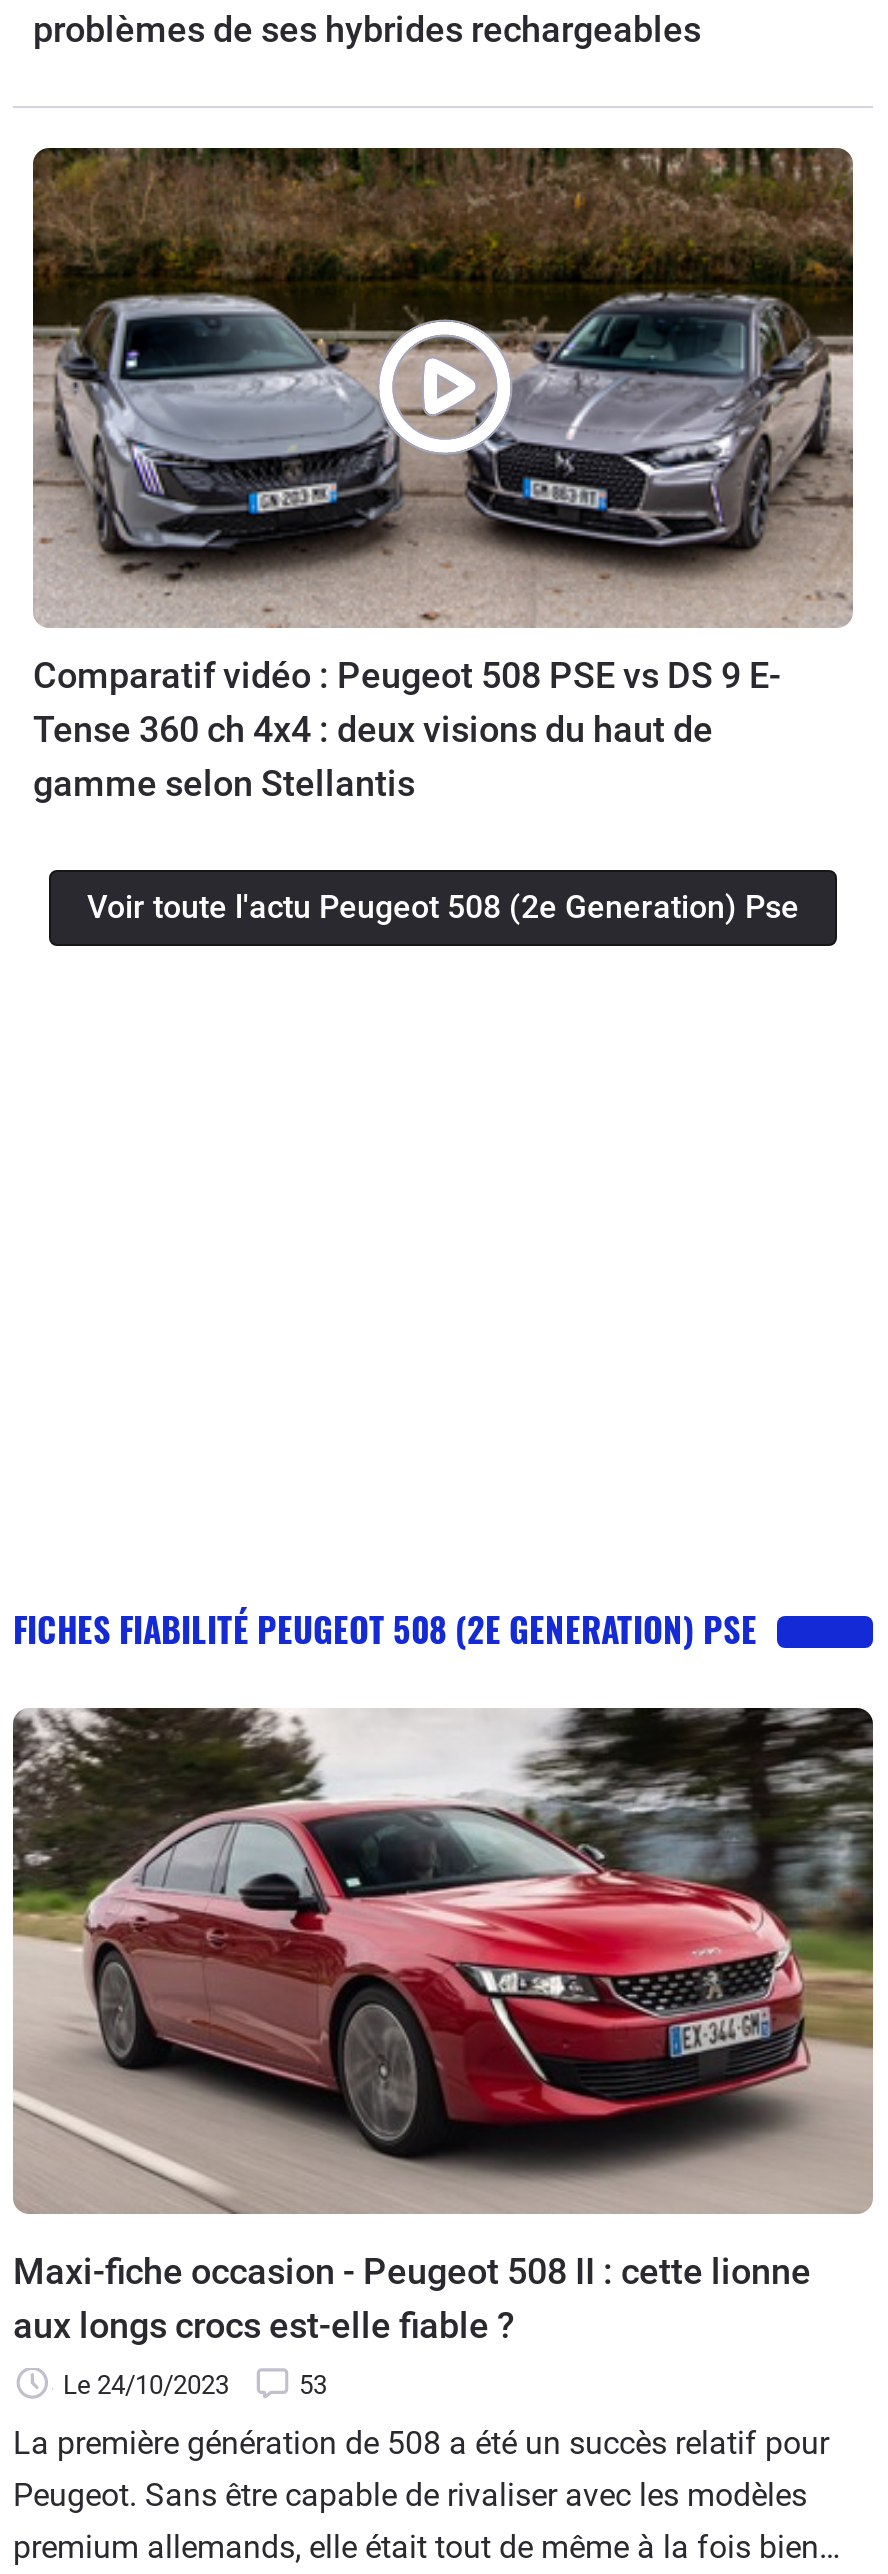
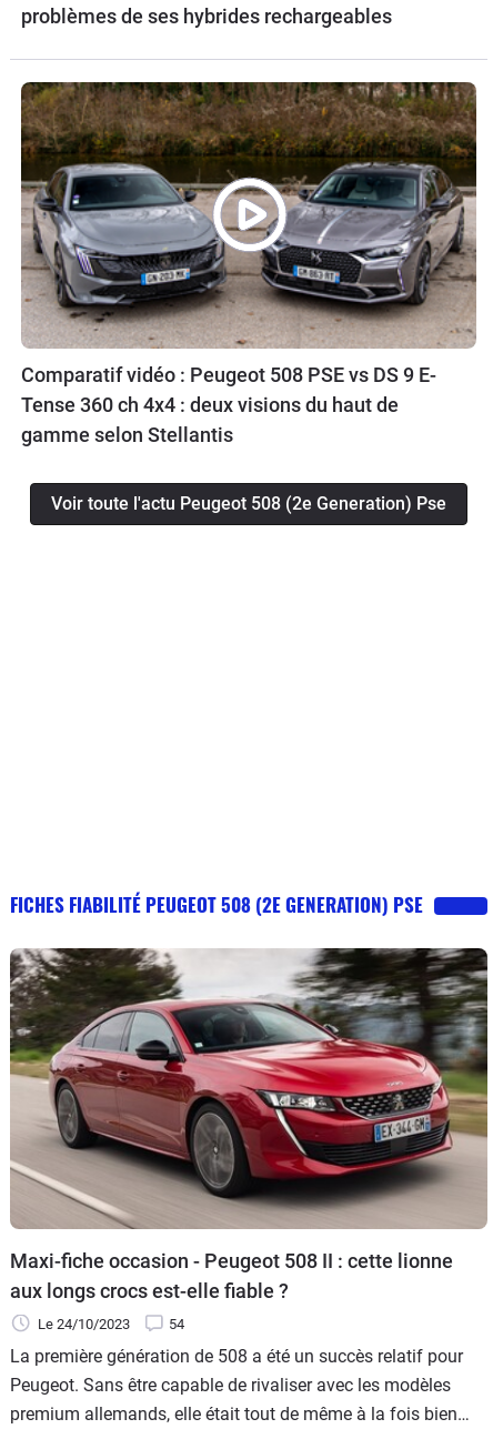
- 53
+ 54
